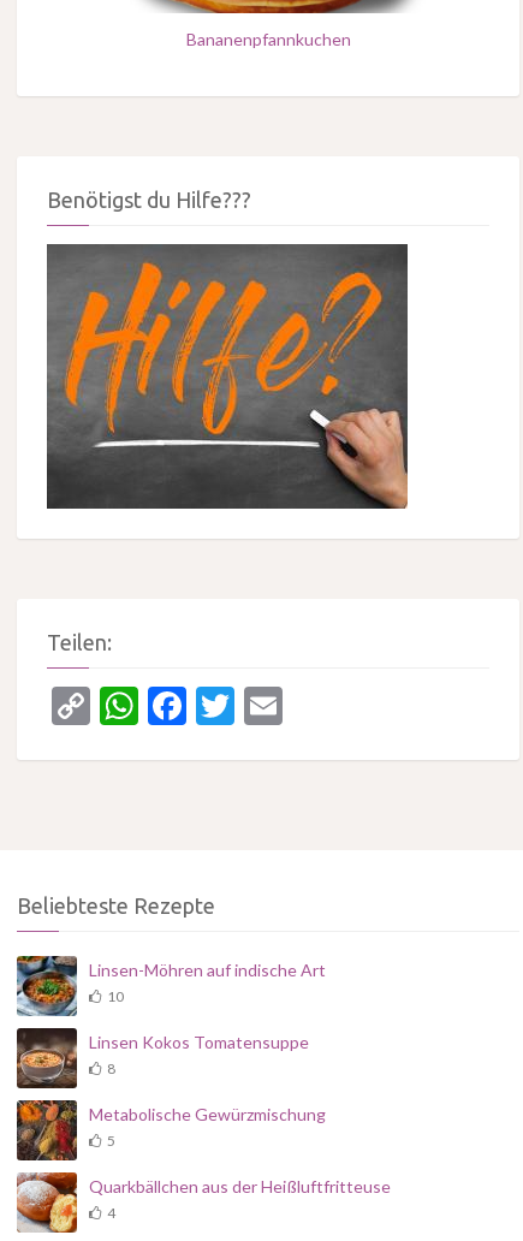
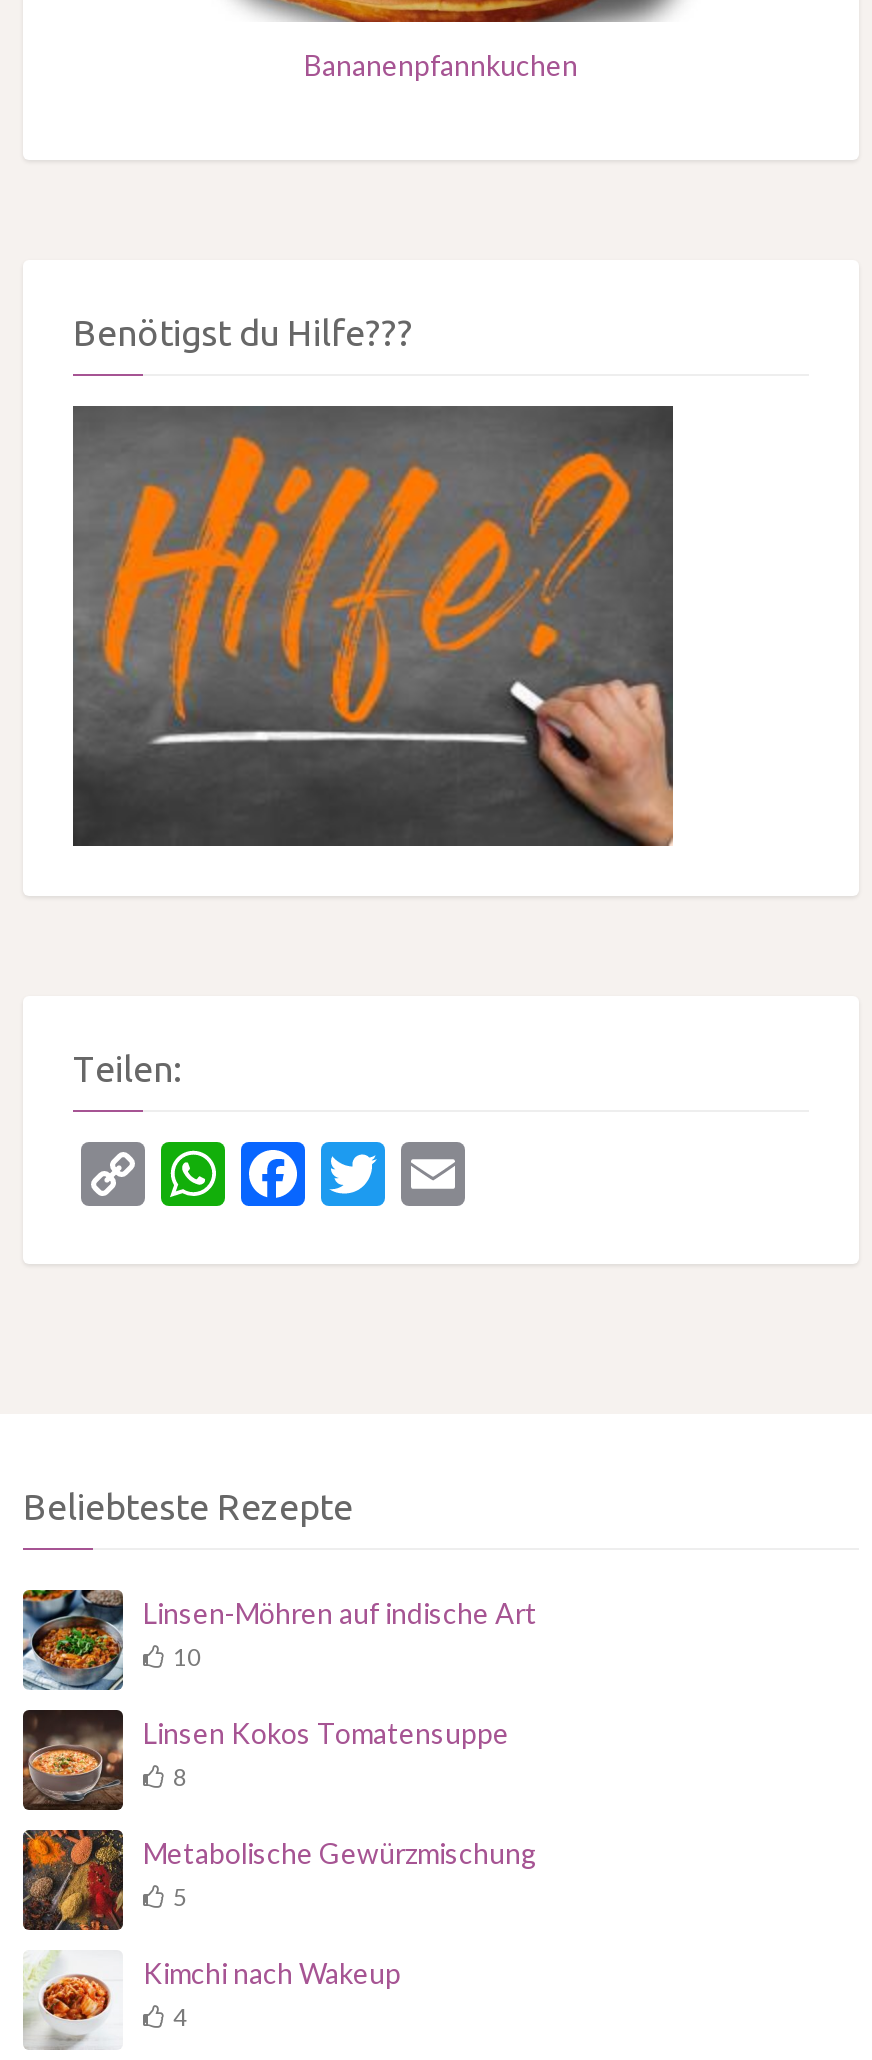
- [image]
- Quarkbällchen aus der Heißluftfritteuse
+ [image]
+ Kimchi nach Wakeup
